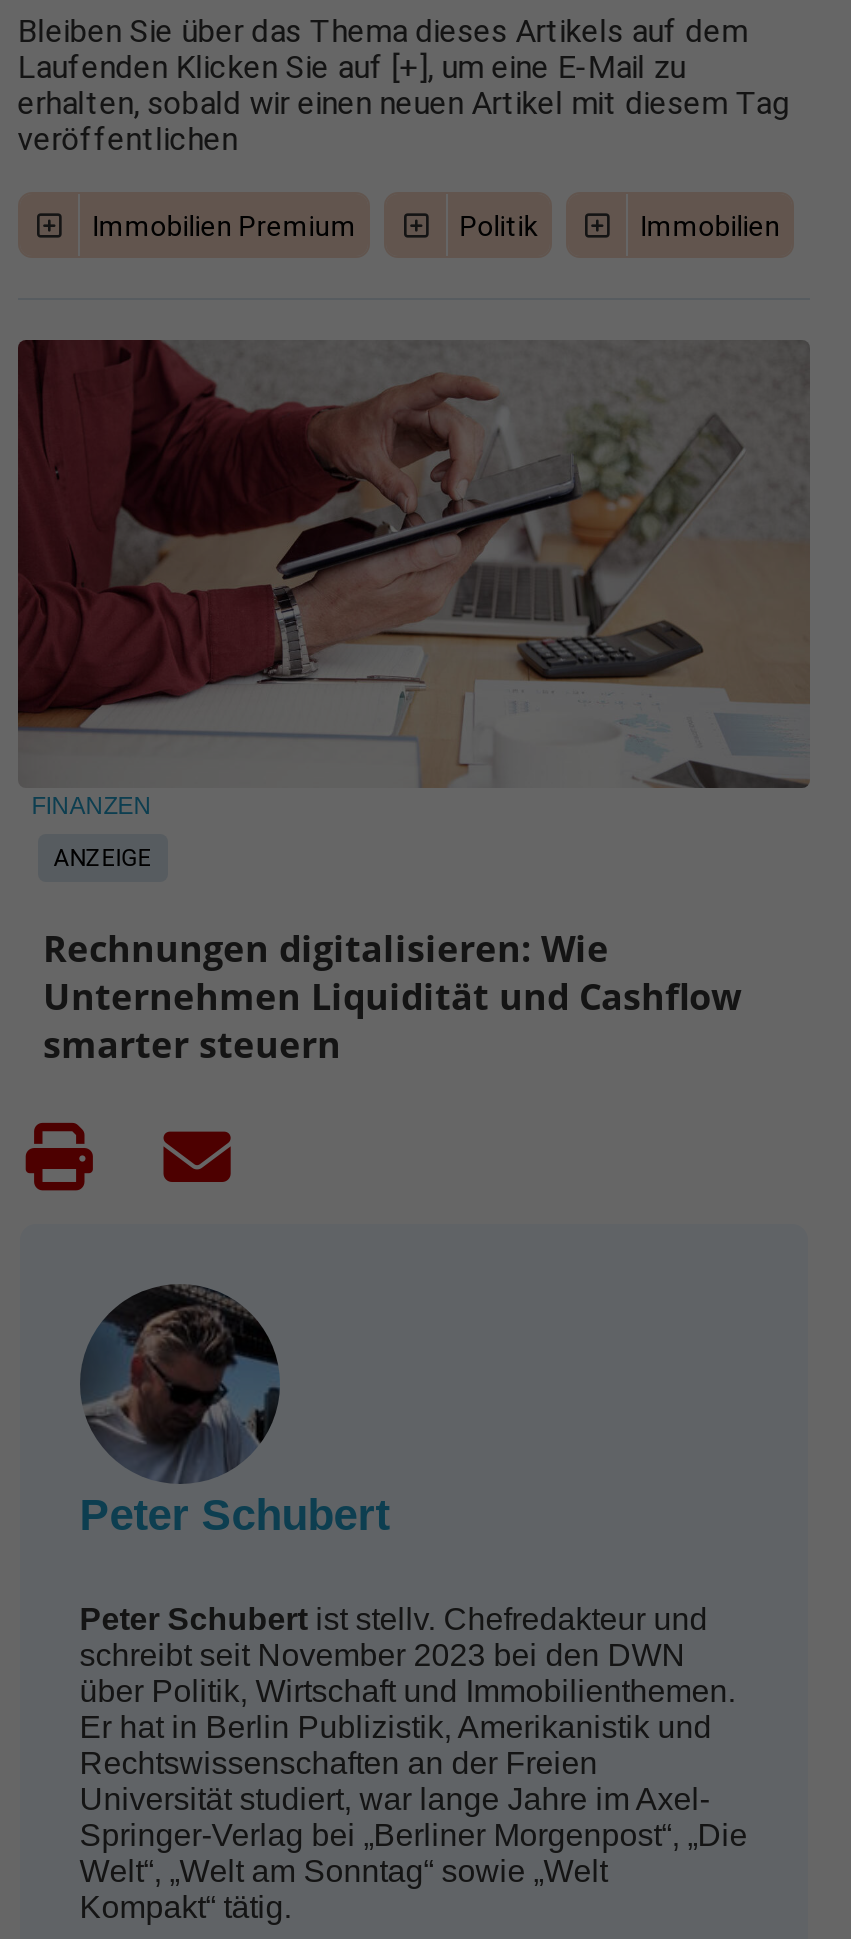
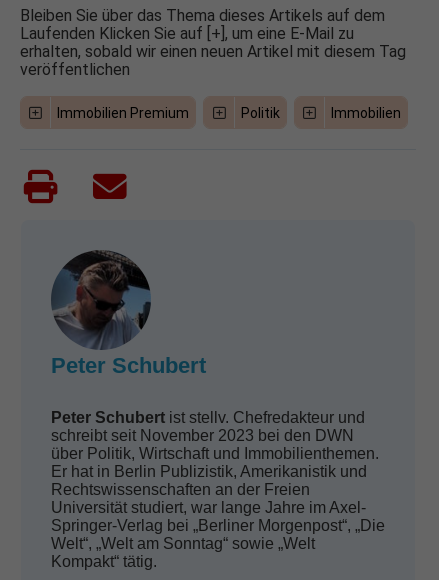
- [image]
- FINANZEN
- Rechnungen digitalisieren: Wie
- Unternehmen Liquidität und Cashflow
- smarter steuern

- ANZEIGE
